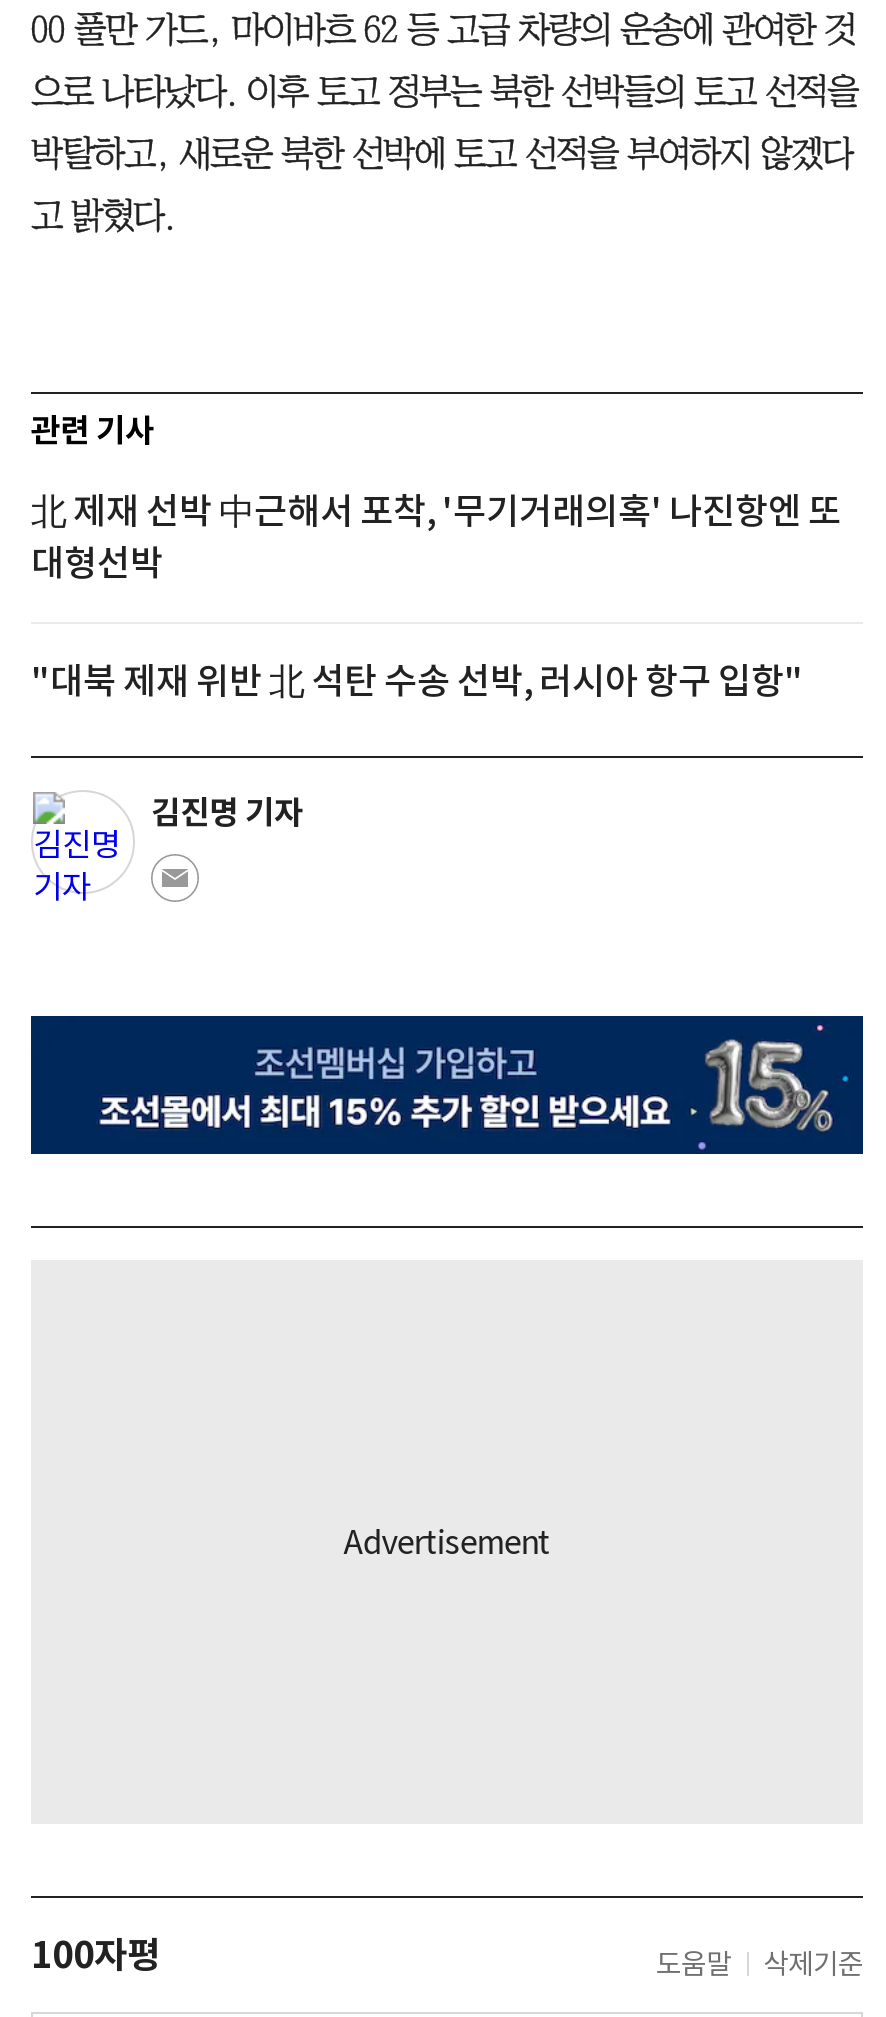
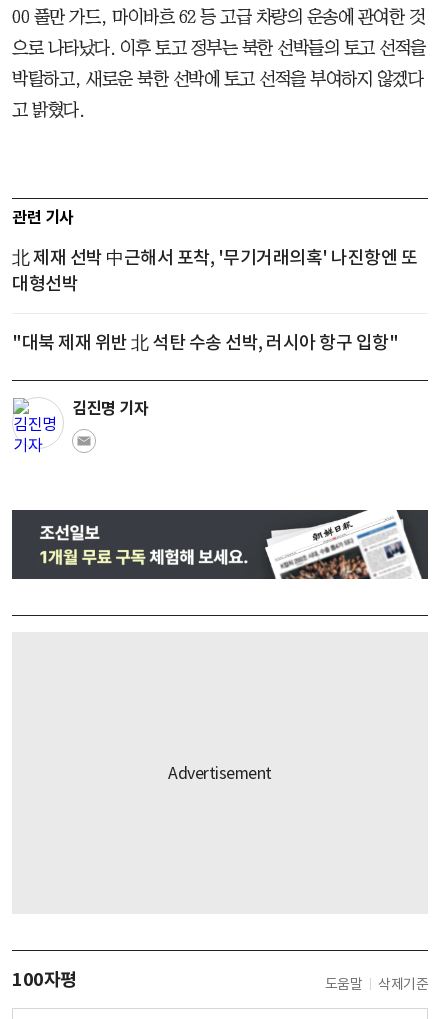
- [image]
+ [image]
